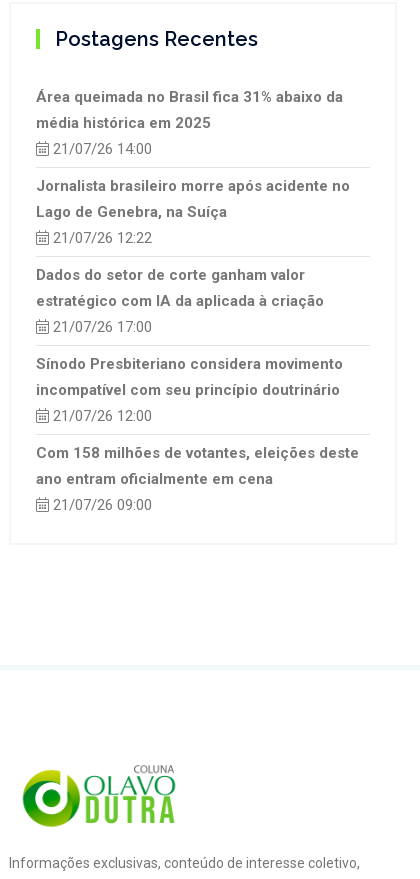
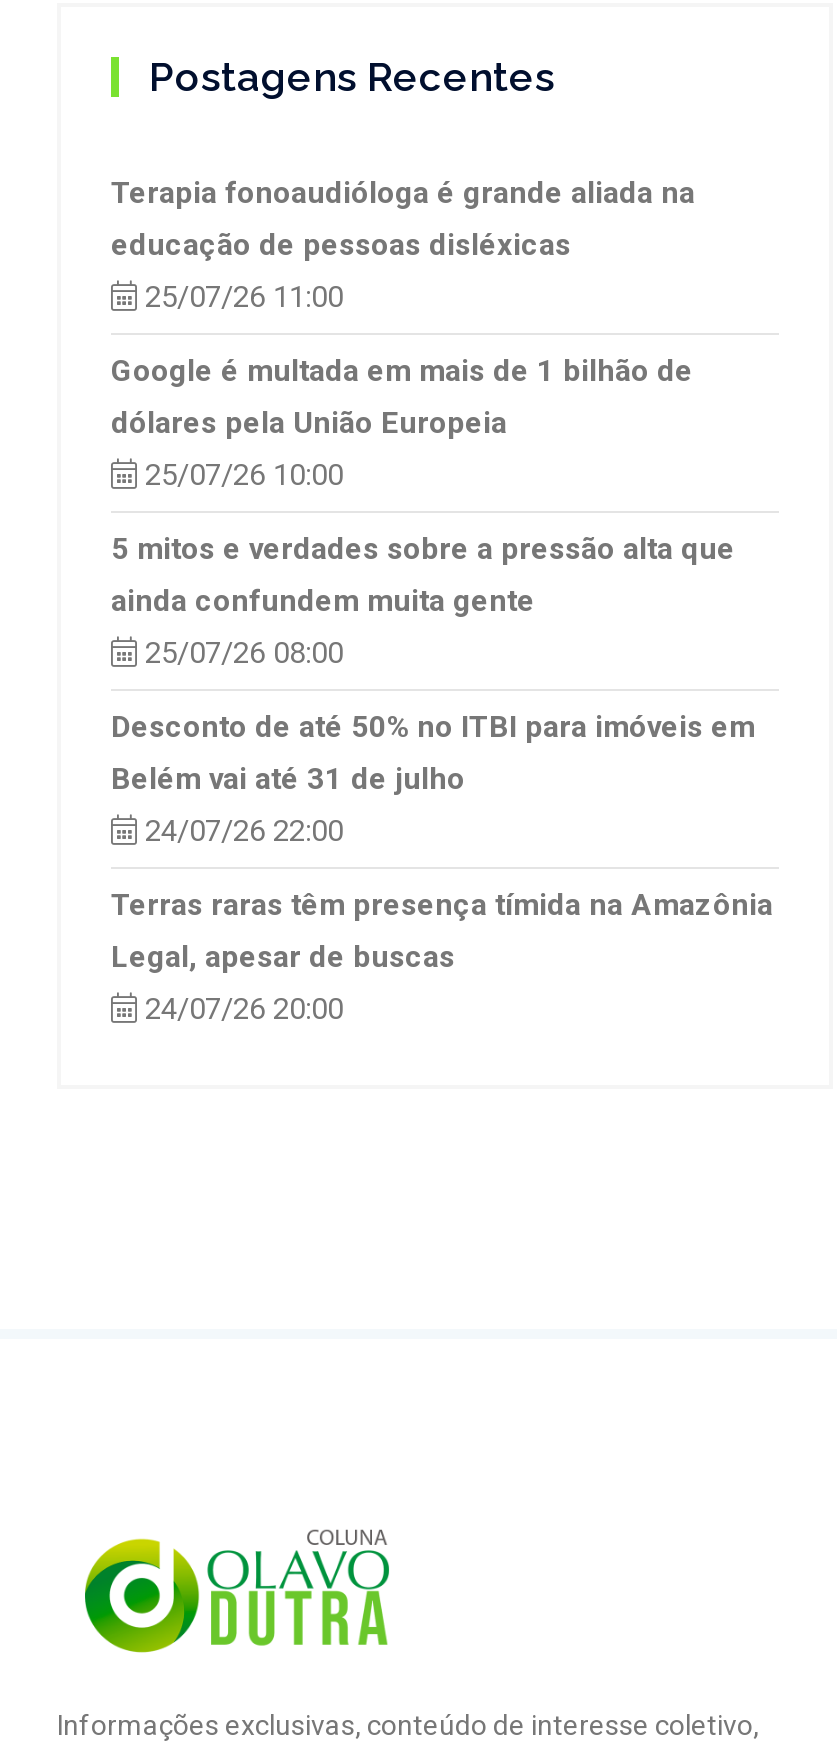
- Área queimada no Brasil fica 31% abaixo da
- média histórica em 2025
- 21/07/26 14:00
+ Terapia fonoaudióloga é grande aliada na
+ educação de pessoas disléxicas
+ 25/07/26 11:00

- Jornalista brasileiro morre após acidente no
- Lago de Genebra, na Suíça
- 21/07/26 12:22
+ Google é multada em mais de 1 bilhão de
+ dólares pela União Europeia
+ 25/07/26 10:00

- Dados do setor de corte ganham valor
- estratégico com IA da aplicada à criação
- 21/07/26 17:00
+ 5 mitos e verdades sobre a pressão alta que
+ ainda confundem muita gente
+ 25/07/26 08:00

- Sínodo Presbiteriano considera movimento
- incompatível com seu princípio doutrinário
- 21/07/26 12:00
+ Desconto de até 50% no ITBI para imóveis em
+ Belém vai até 31 de julho
+ 24/07/26 22:00

- Com 158 milhões de votantes, eleições deste
- ano entram oficialmente em cena
- 21/07/26 09:00
+ Terras raras têm presença tímida na Amazônia
+ Legal, apesar de buscas
+ 24/07/26 20:00
